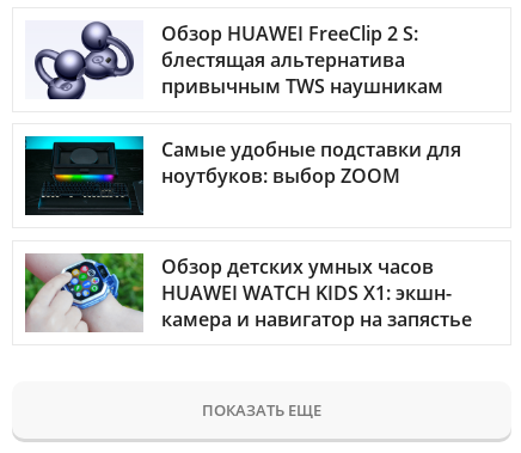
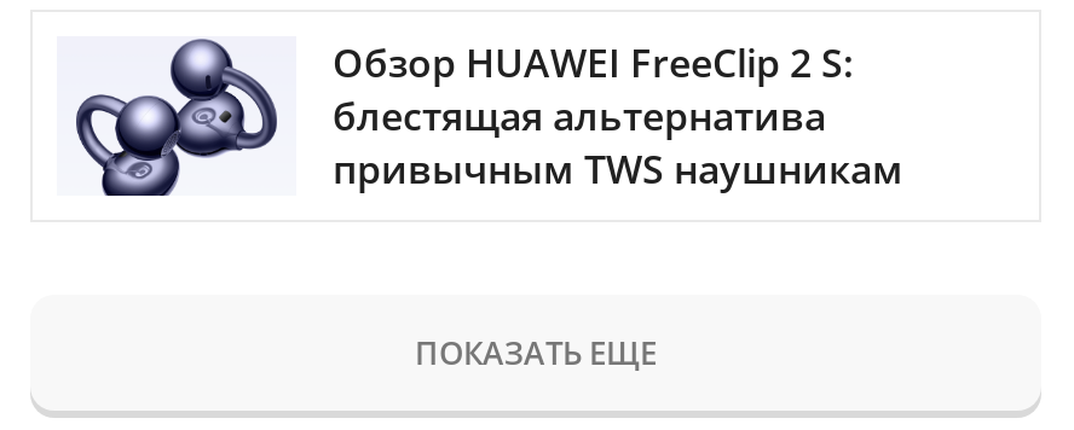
- [image]
- Самые удобные подставки для
- ноутбуков: выбор ZOOM
- Обзор детских умных часов
- HUAWEI WATCH KIDS X1: экшн-
- камера и навигатор на запястье

- [image]
